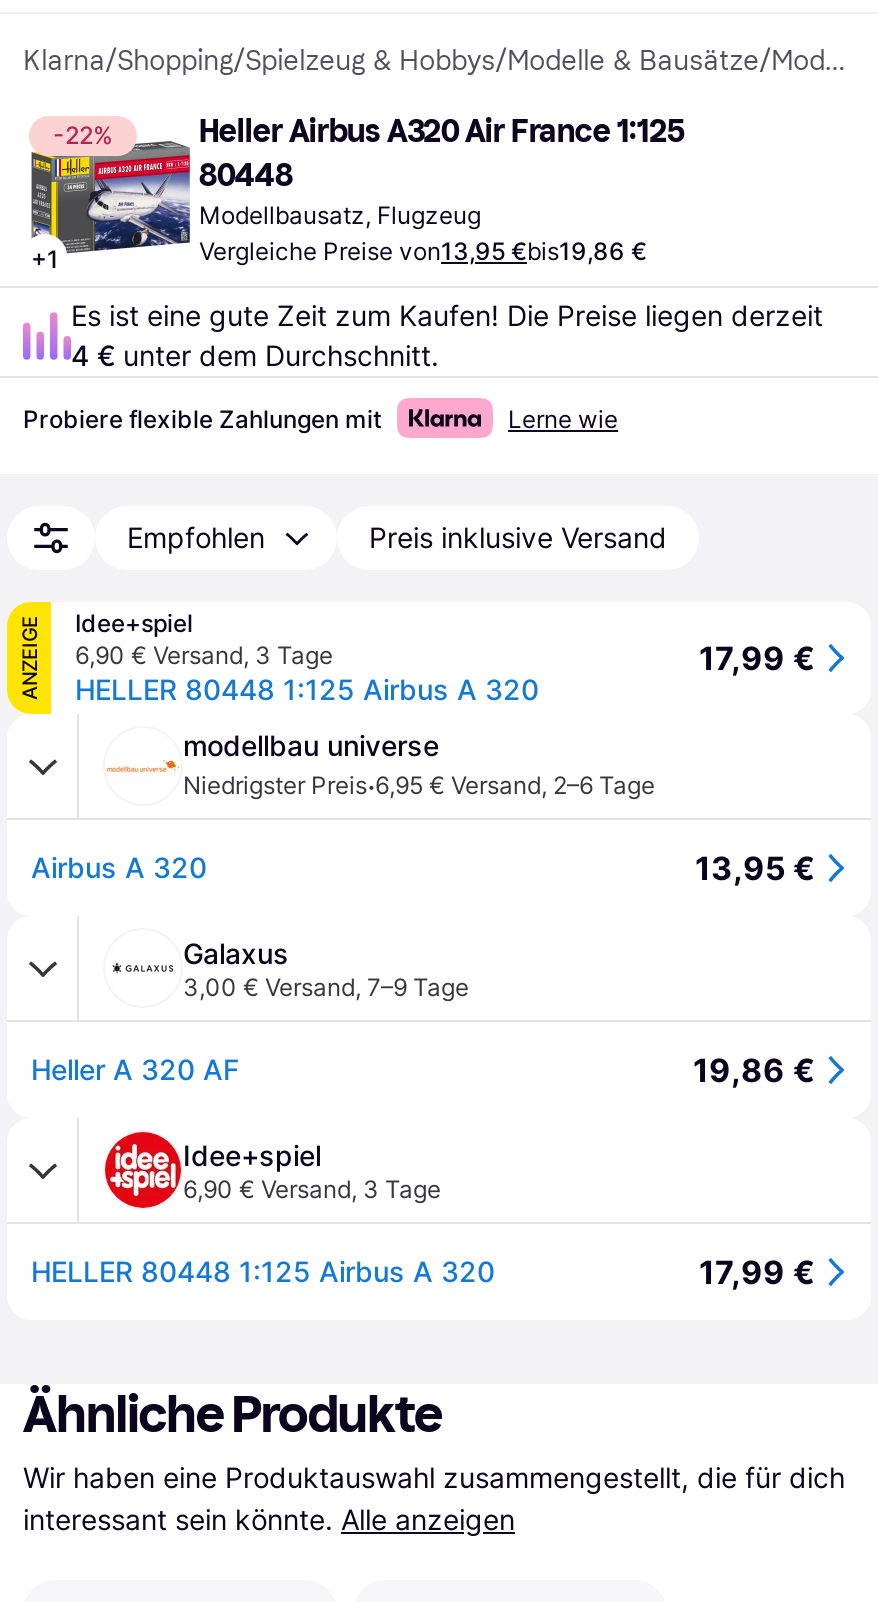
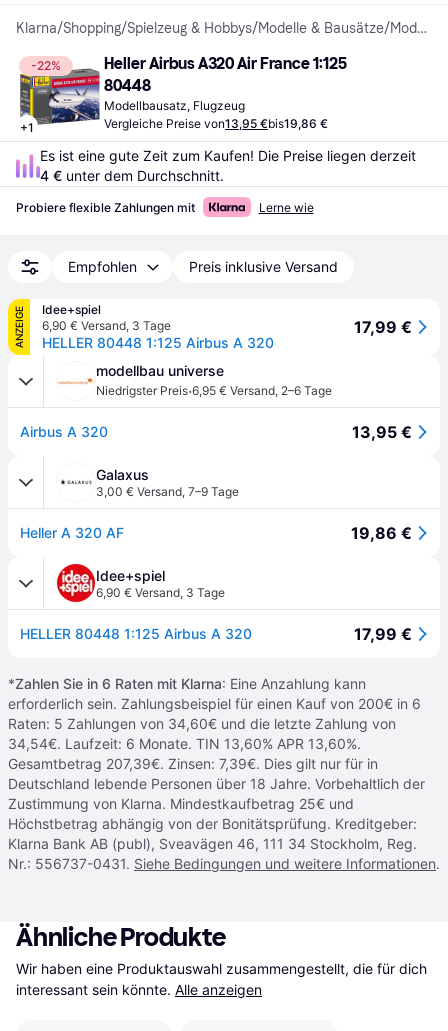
+ *Zahlen Sie in 6 Raten mit Klarna: Eine Anzahlung kann
+ erforderlich sein. Zahlungsbeispiel für einen Kauf von 200€ in 6
+ Raten: 5 Zahlungen von 34,60€ und die letzte Zahlung von
+ 34,54€. Laufzeit: 6 Monate. TIN 13,60% APR 13,60%.
+ Gesamtbetrag 207,39€. Zinsen: 7,39€. Dies gilt nur für in
+ Deutschland lebende Personen über 18 Jahre. Vorbehaltlich der
+ Zustimmung von Klarna. Mindestkaufbetrag 25€ und
+ Höchstbetrag abhängig von der Bonitätsprüfung. Kreditgeber:
+ Klarna Bank AB (publ), Sveavägen 46, 111 34 Stockholm, Reg.
+ Nr.: 556737-0431. Siehe Bedingungen und weitere Informationen.
